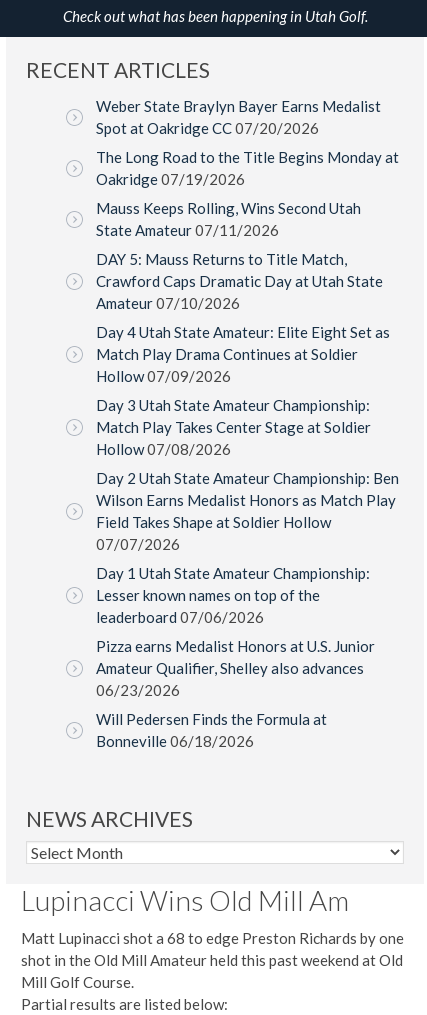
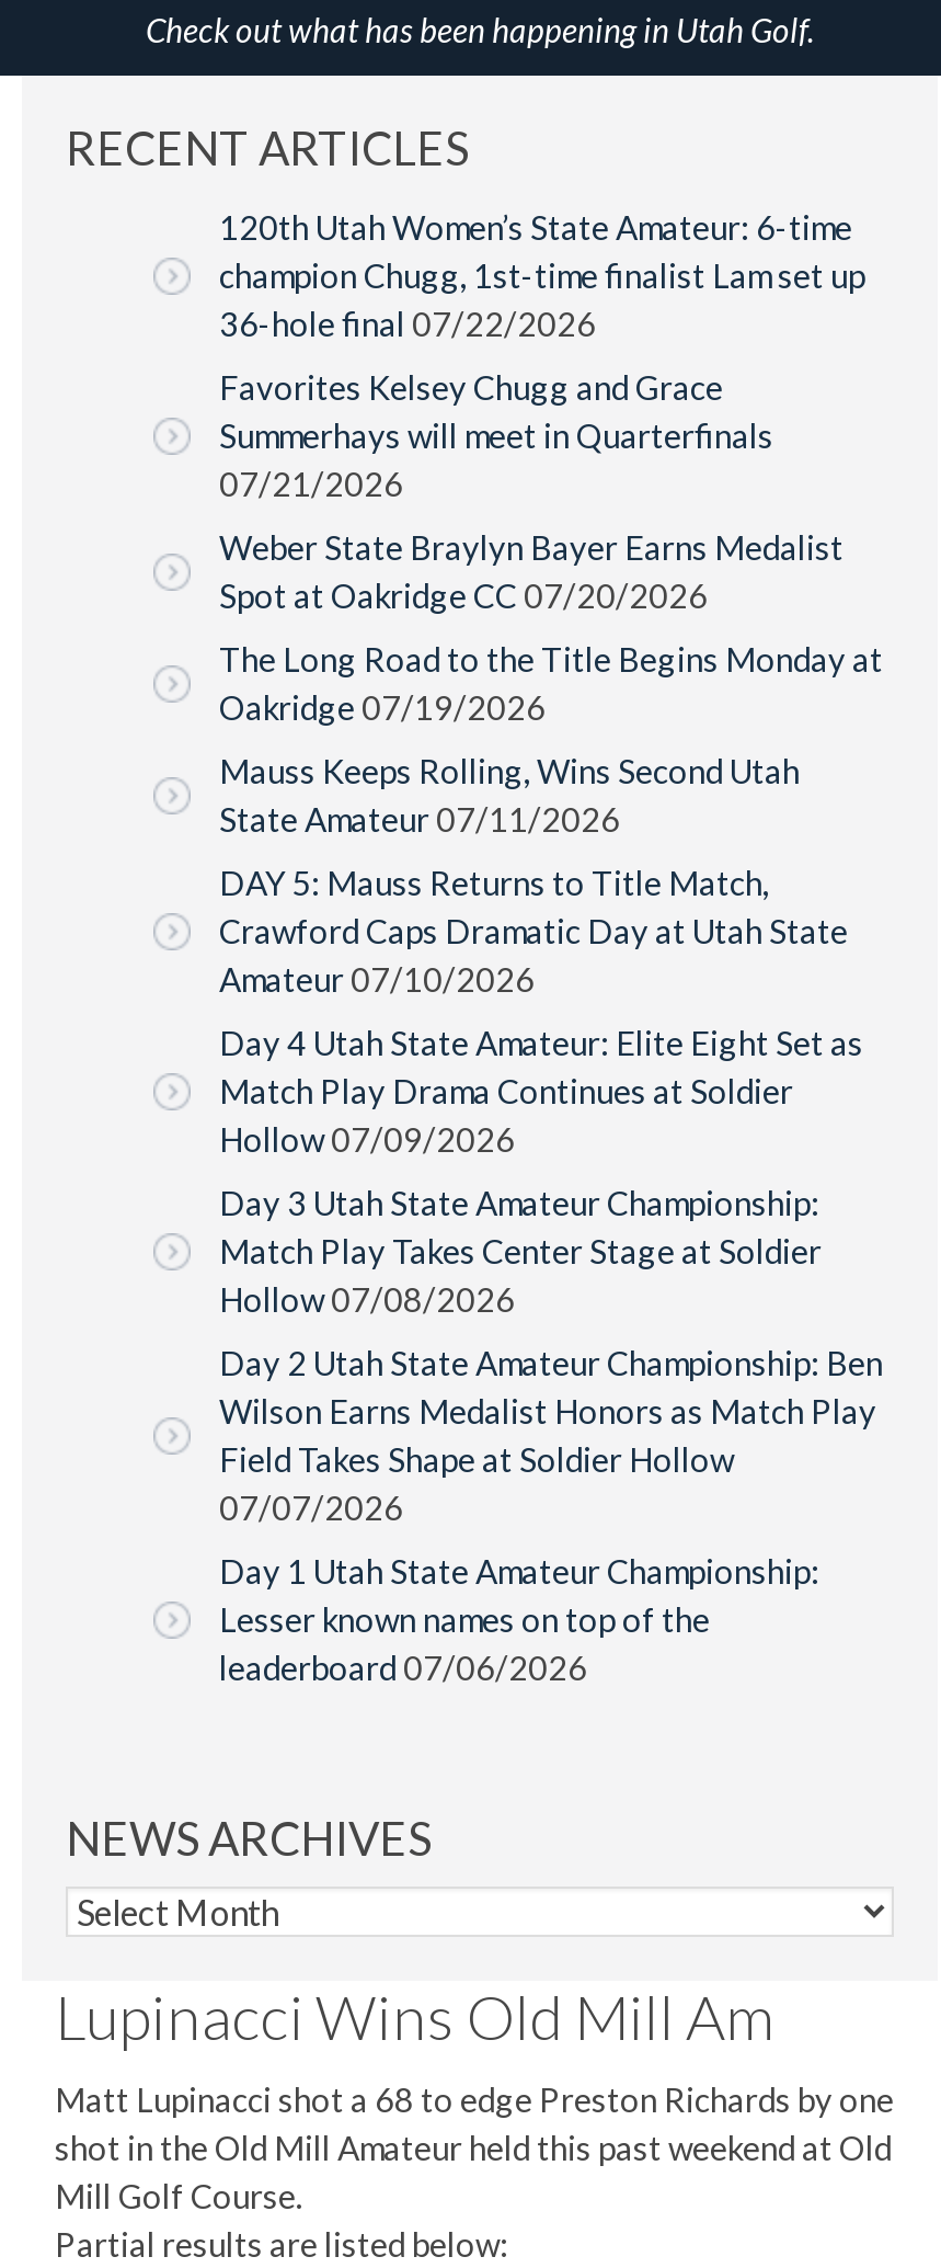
+ 120th Utah Women’s State Amateur: 6-time
+ champion Chugg, 1st-time finalist Lam set up
+ 36-hole final 07/22/2026
+ Favorites Kelsey Chugg and Grace
+ Summerhays will meet in Quarterfinals
+ 07/21/2026

moved down: Weber State Braylyn Bayer Earns Medalist | Spot at Oakridge CC 07/20/2026 | The Long Road to the Title Begins Monday at | ... | Lesser known names on top of the | leaderboard 07/06/2026

- Pizza earns Medalist Honors at U.S. Junior
- Amateur Qualifier, Shelley also advances
- 06/23/2026
- Will Pedersen Finds the Formula at
- Bonneville 06/18/2026
